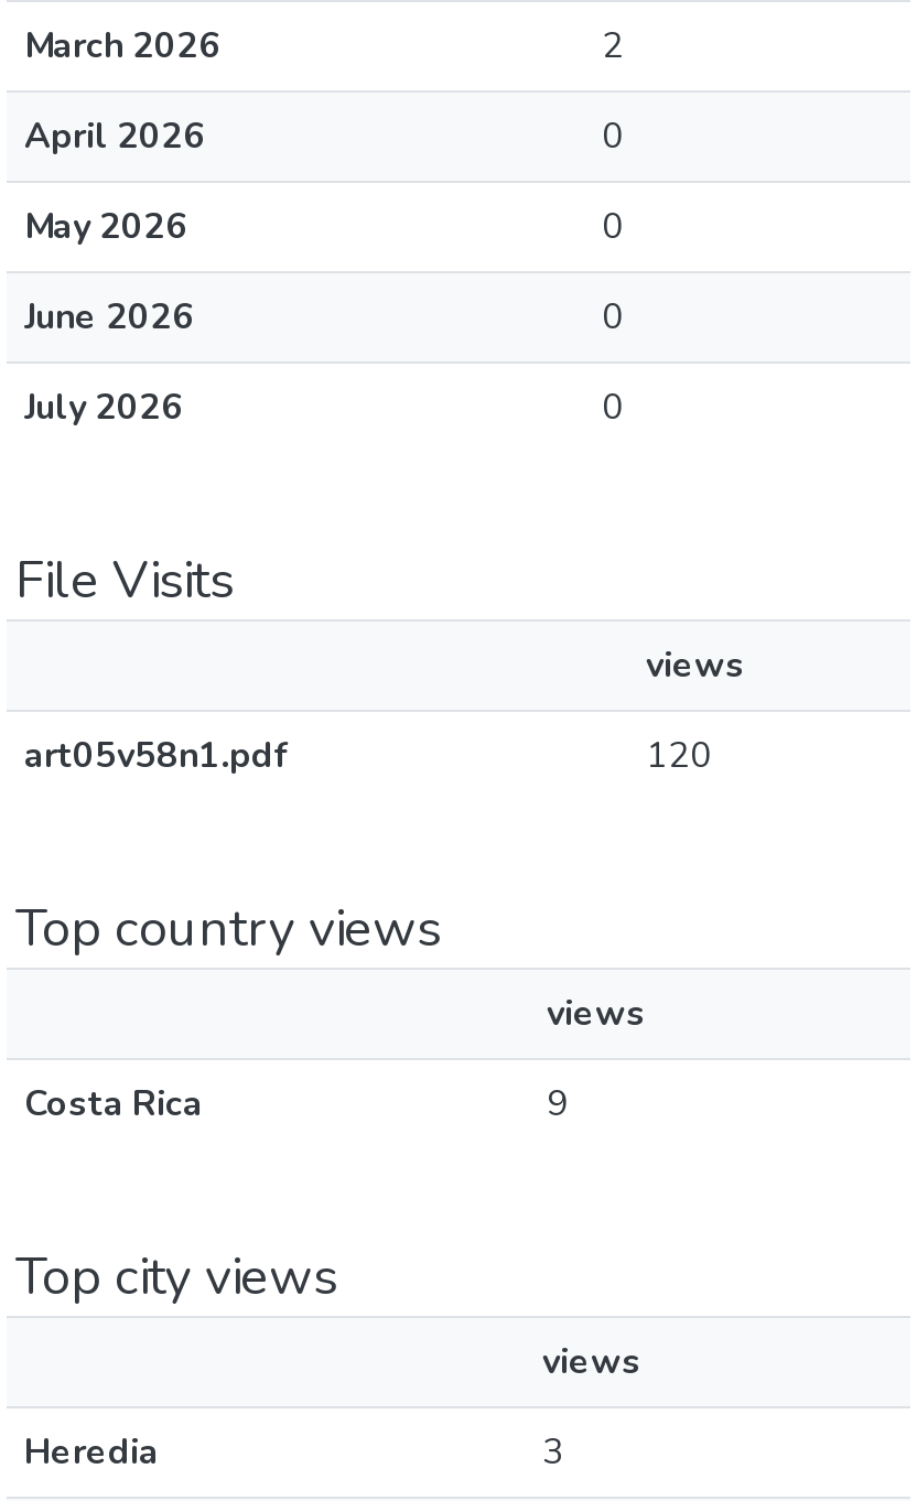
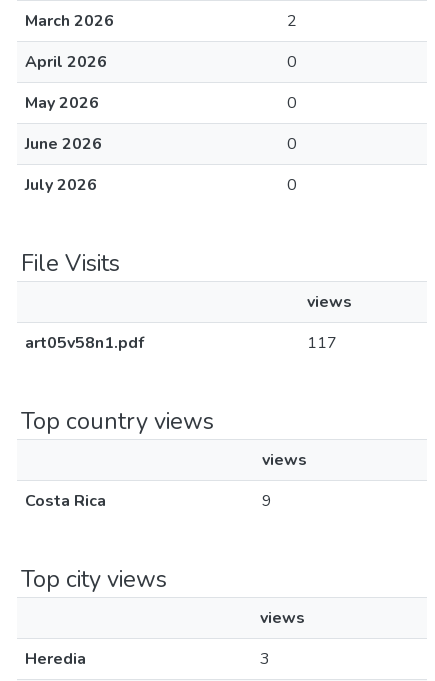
- 120
+ 117
